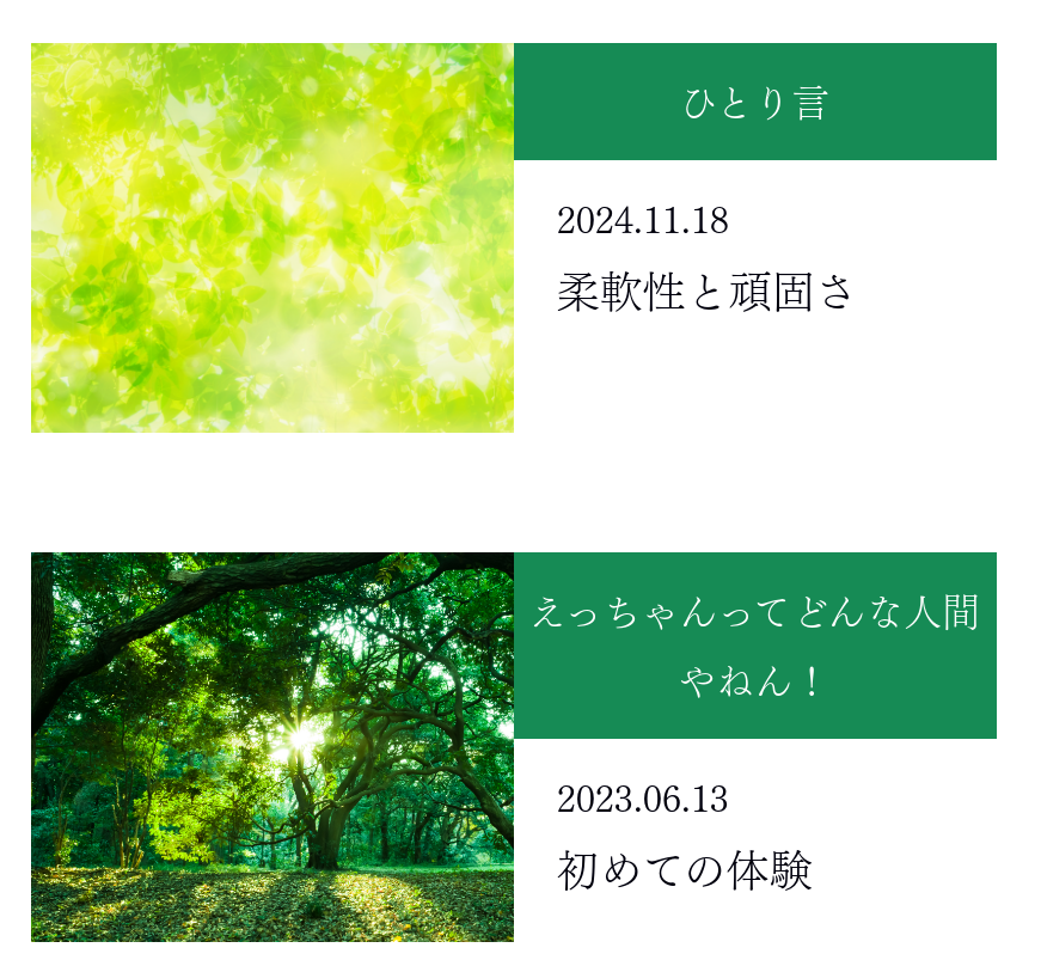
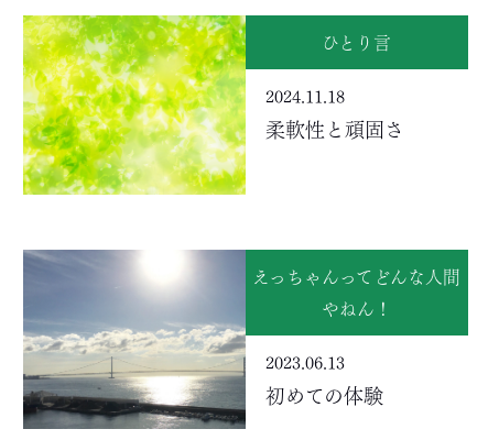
- [image]
+ [image]
